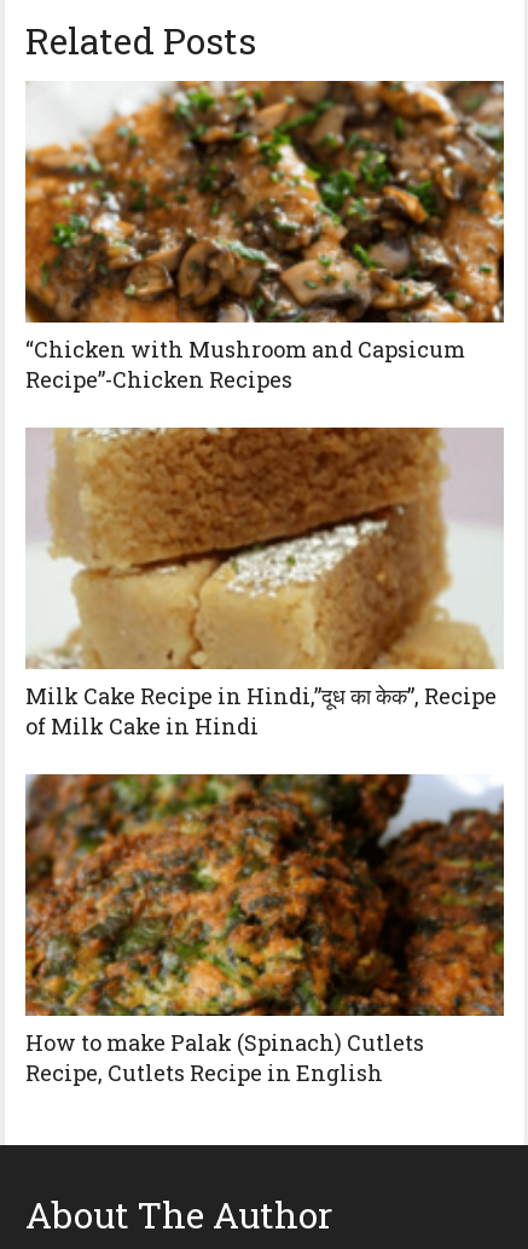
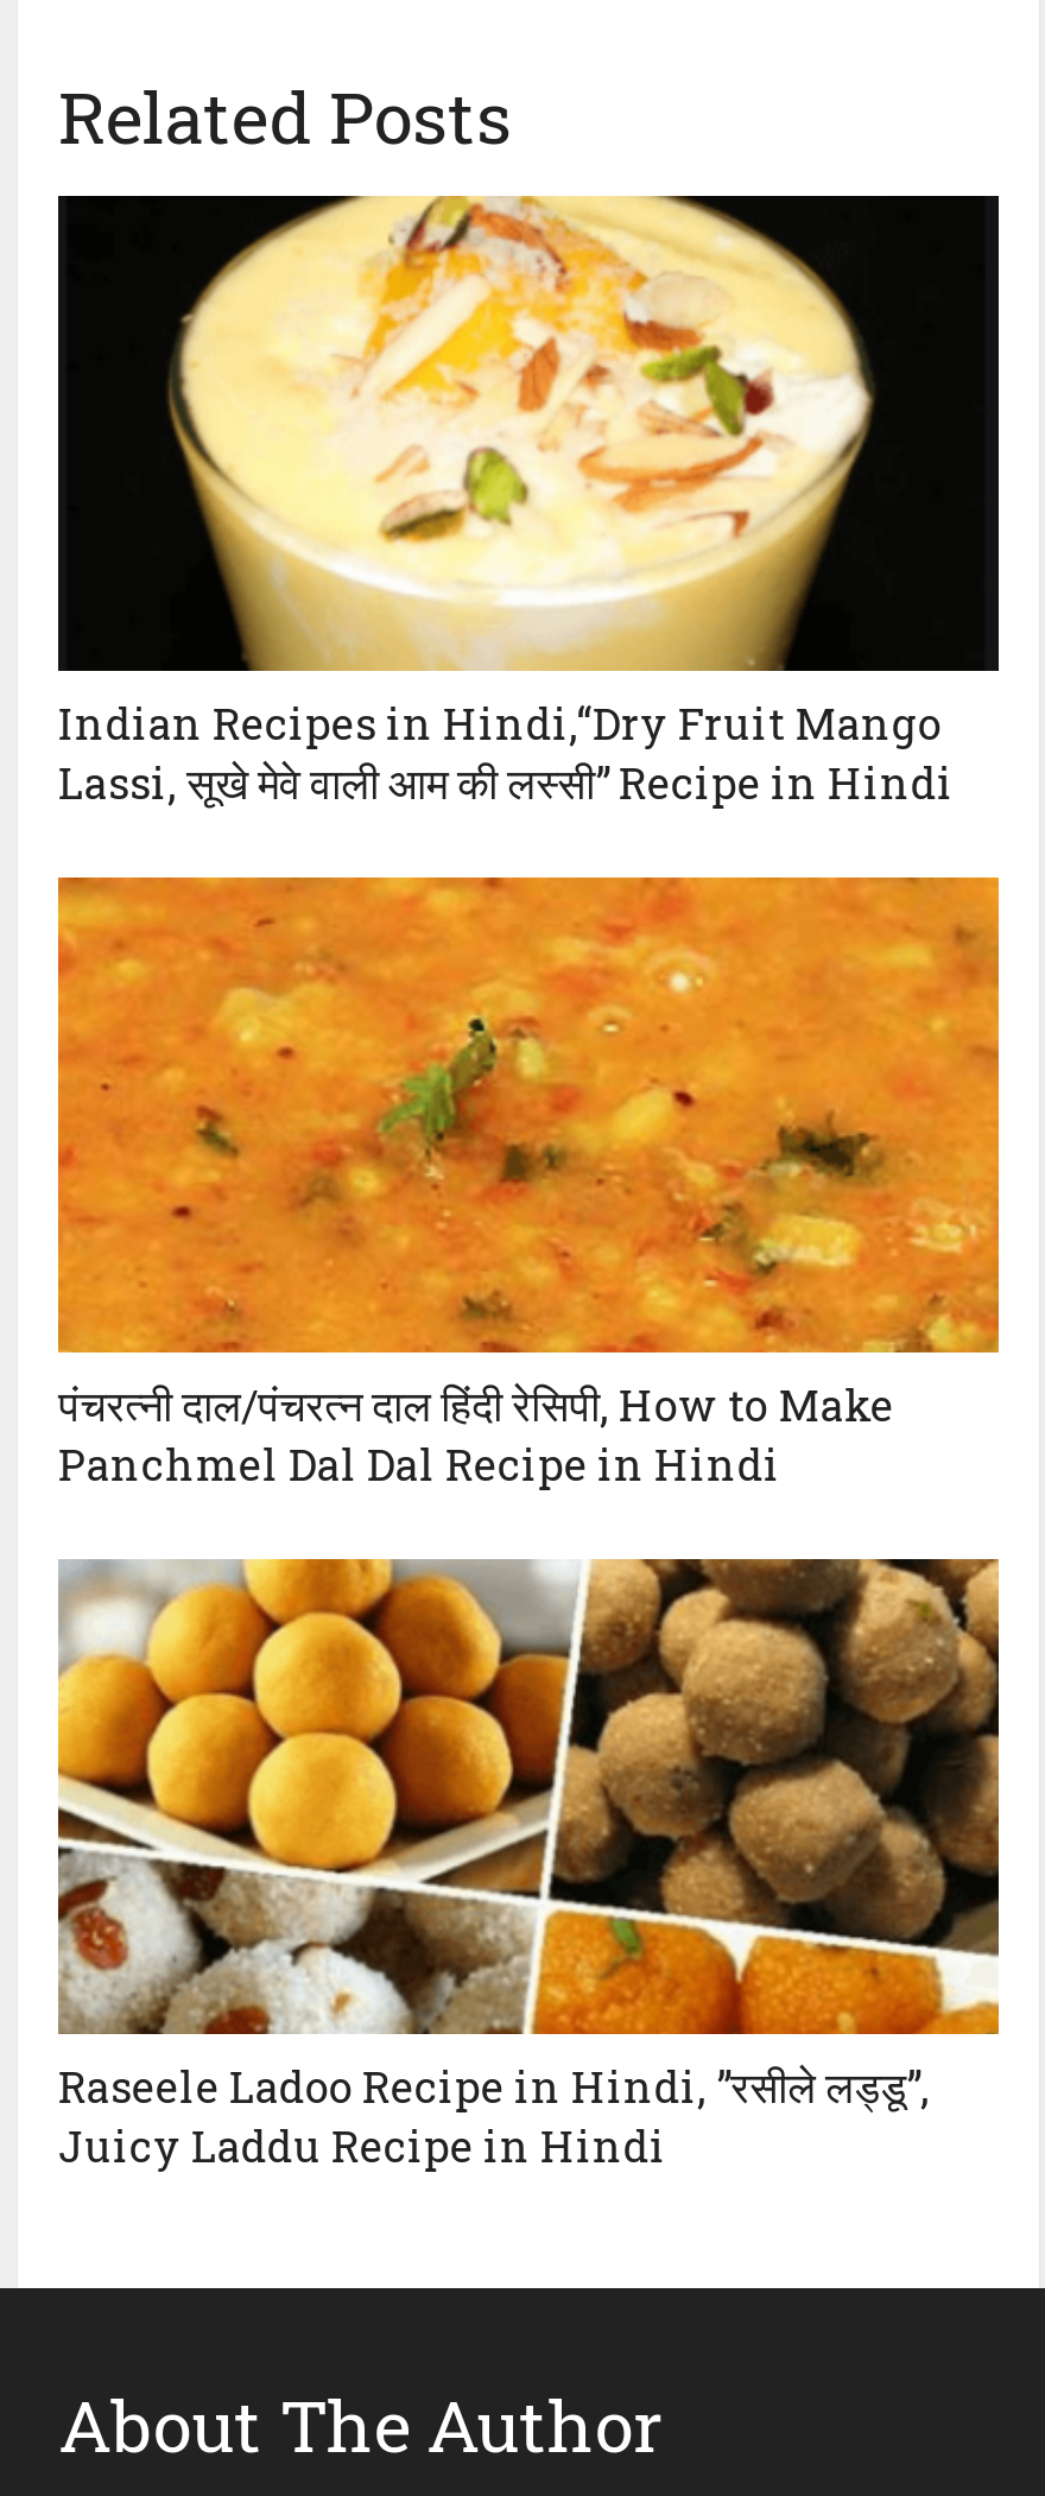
- [image]
- “Chicken with Mushroom and Capsicum
- Recipe”-Chicken Recipes
+ [image]
+ Indian Recipes in Hindi,“Dry Fruit Mango
+ Lassi, सूखे मेवे वाली आम की लस्सी” Recipe in Hindi

- [image]
- Milk Cake Recipe in Hindi,”दूध का केक”, Recipe
- of Milk Cake in Hindi
+ [image]
+ पंचरत्नी दाल/पंचरत्न दाल हिंदी रेसिपी, How to Make
+ Panchmel Dal Dal Recipe in Hindi

- [image]
- How to make Palak (Spinach) Cutlets
- Recipe, Cutlets Recipe in English
+ [image]
+ Raseele Ladoo Recipe in Hindi, ”रसीले लड्डू”,
+ Juicy Laddu Recipe in Hindi
